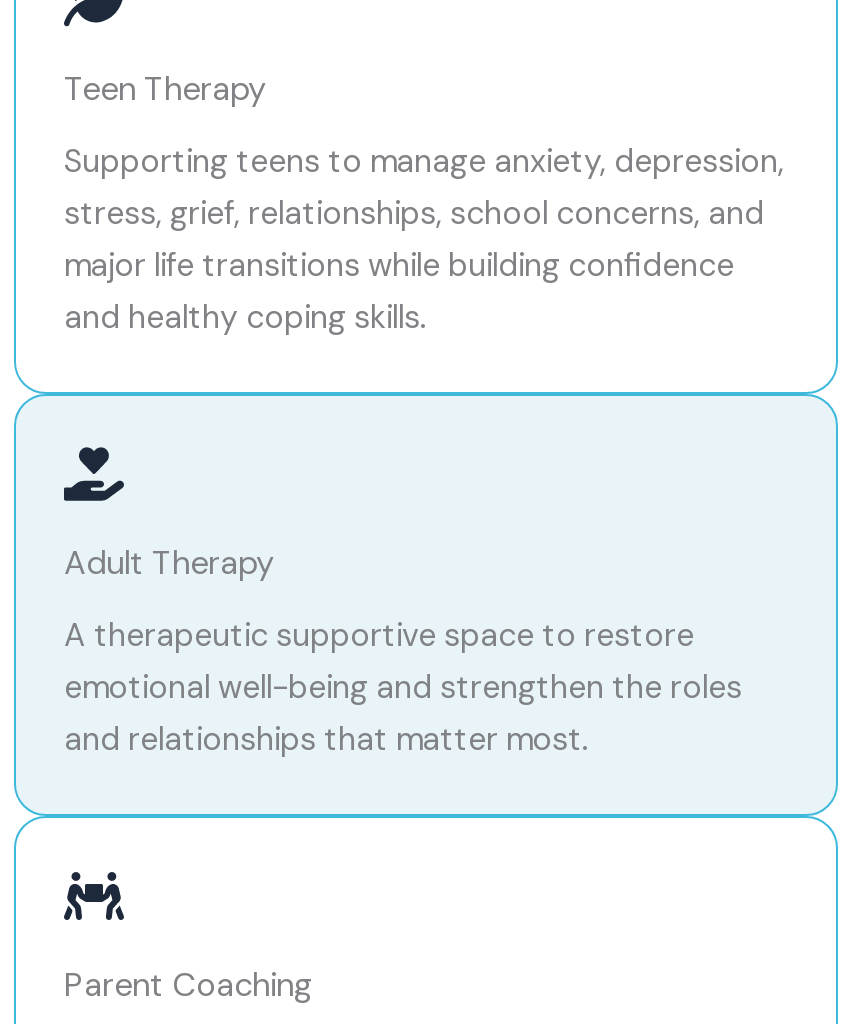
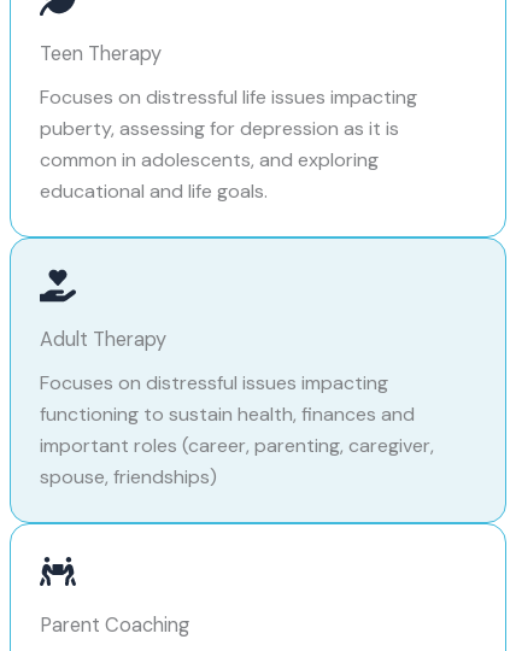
- Supporting teens to manage anxiety, depression,
- stress, grief, relationships, school concerns, and
- major life transitions while building confidence
- and healthy coping skills.
+ Focuses on distressful life issues impacting
+ puberty, assessing for depression as it is
+ common in adolescents, and exploring
+ educational and life goals.

- A therapeutic supportive space to restore
- emotional well-being and strengthen the roles
- and relationships that matter most.
+ Focuses on distressful issues impacting
+ functioning to sustain health, finances and
+ important roles (career, parenting, caregiver,
+ spouse, friendships)
